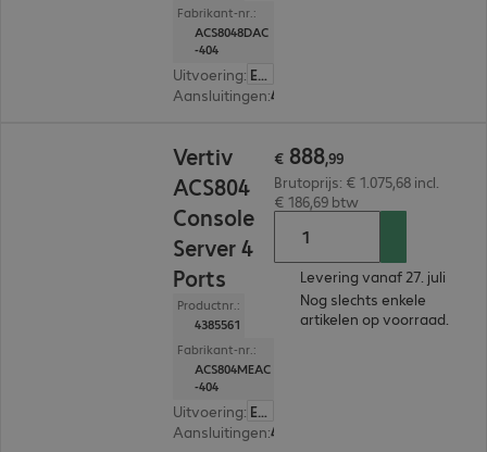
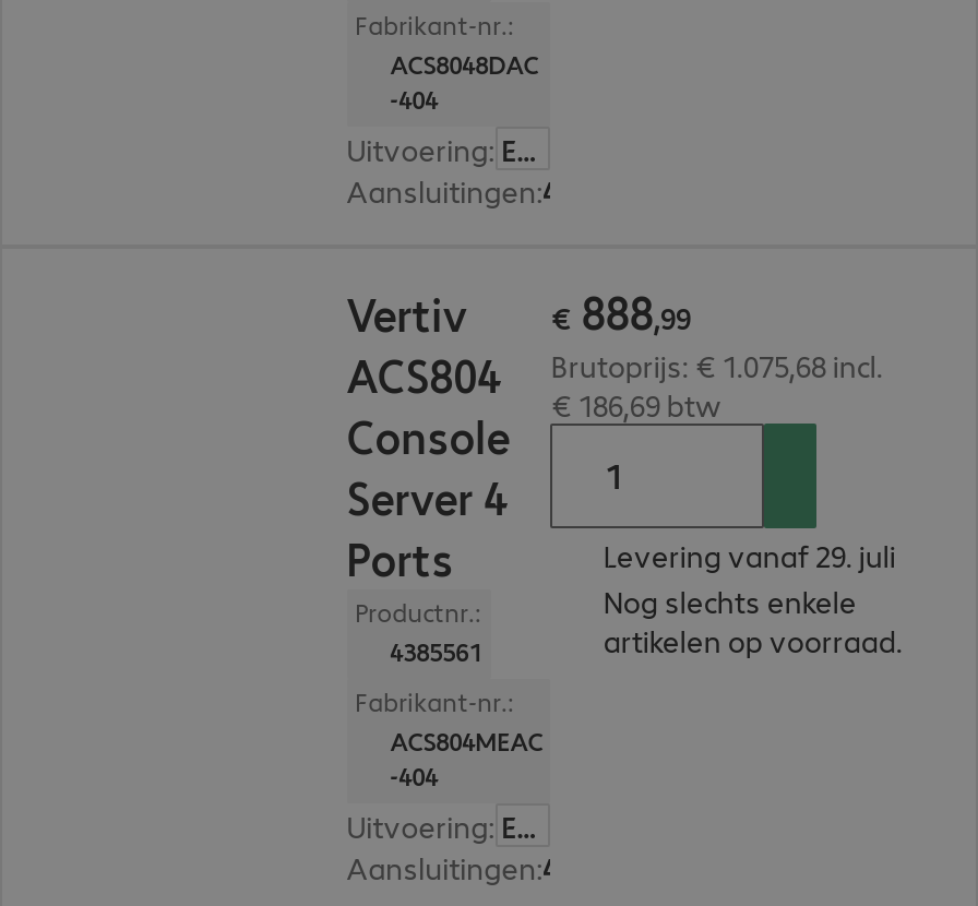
- Levering vanaf 27. juli
+ Levering vanaf 29. juli
